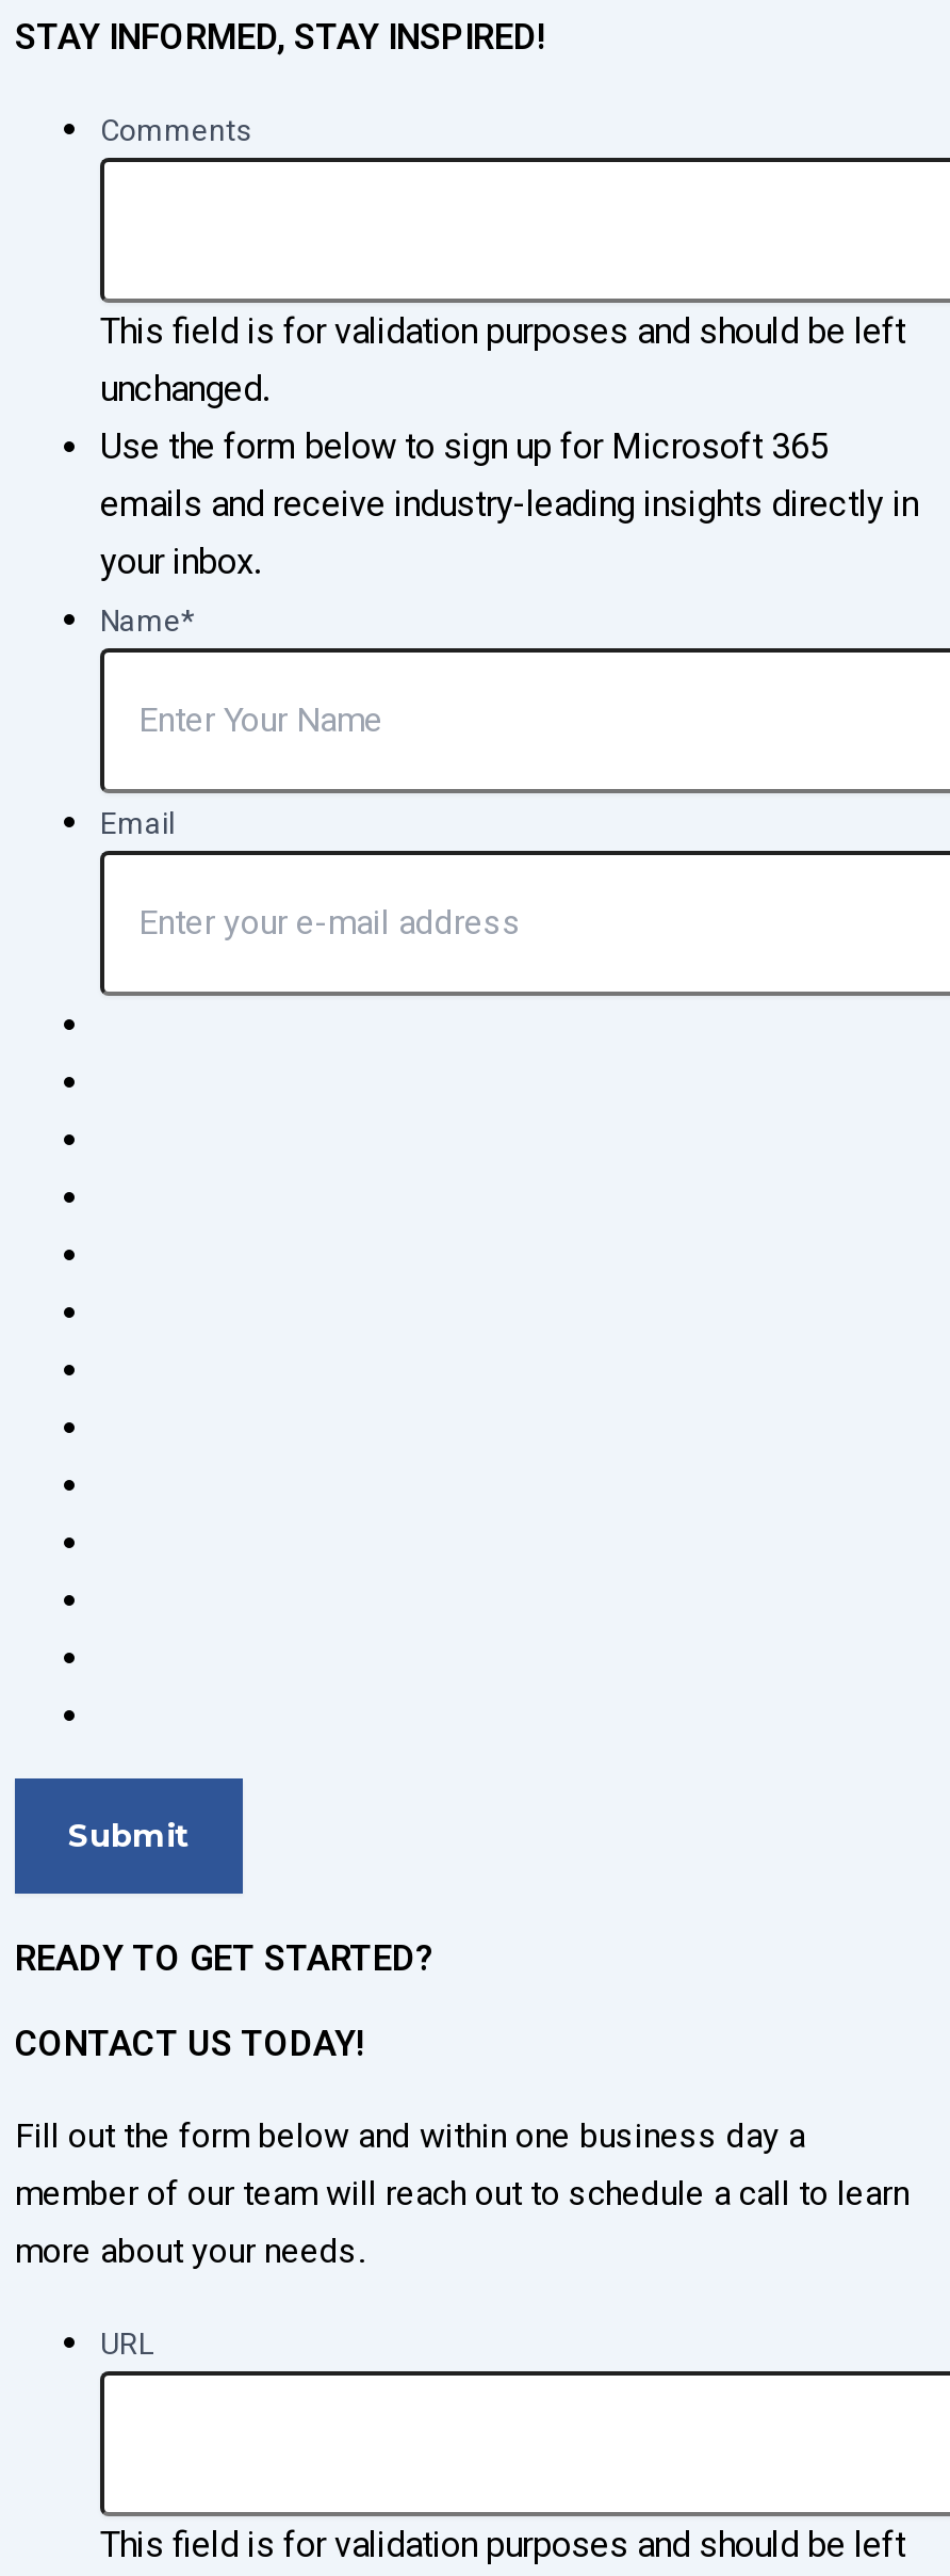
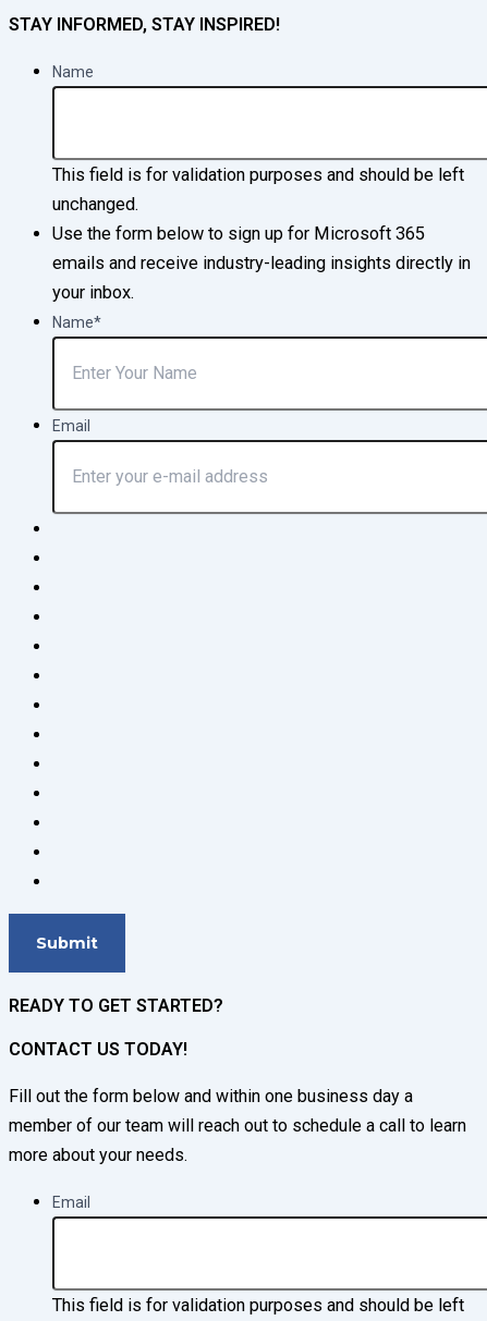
- Comments
+ Name

- URL
+ Email
